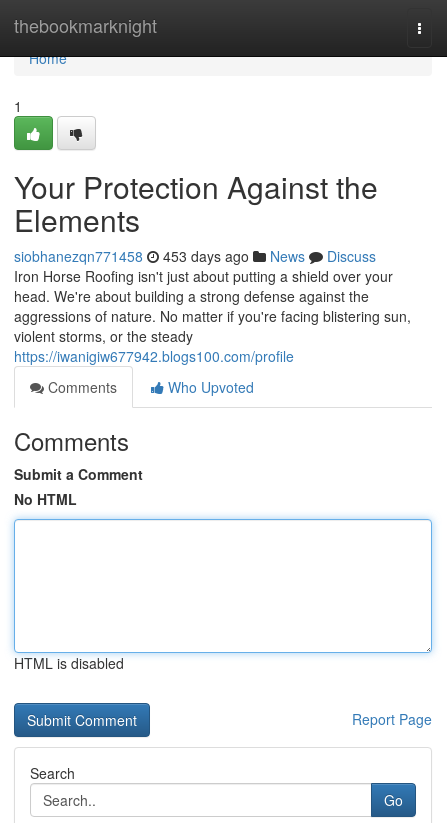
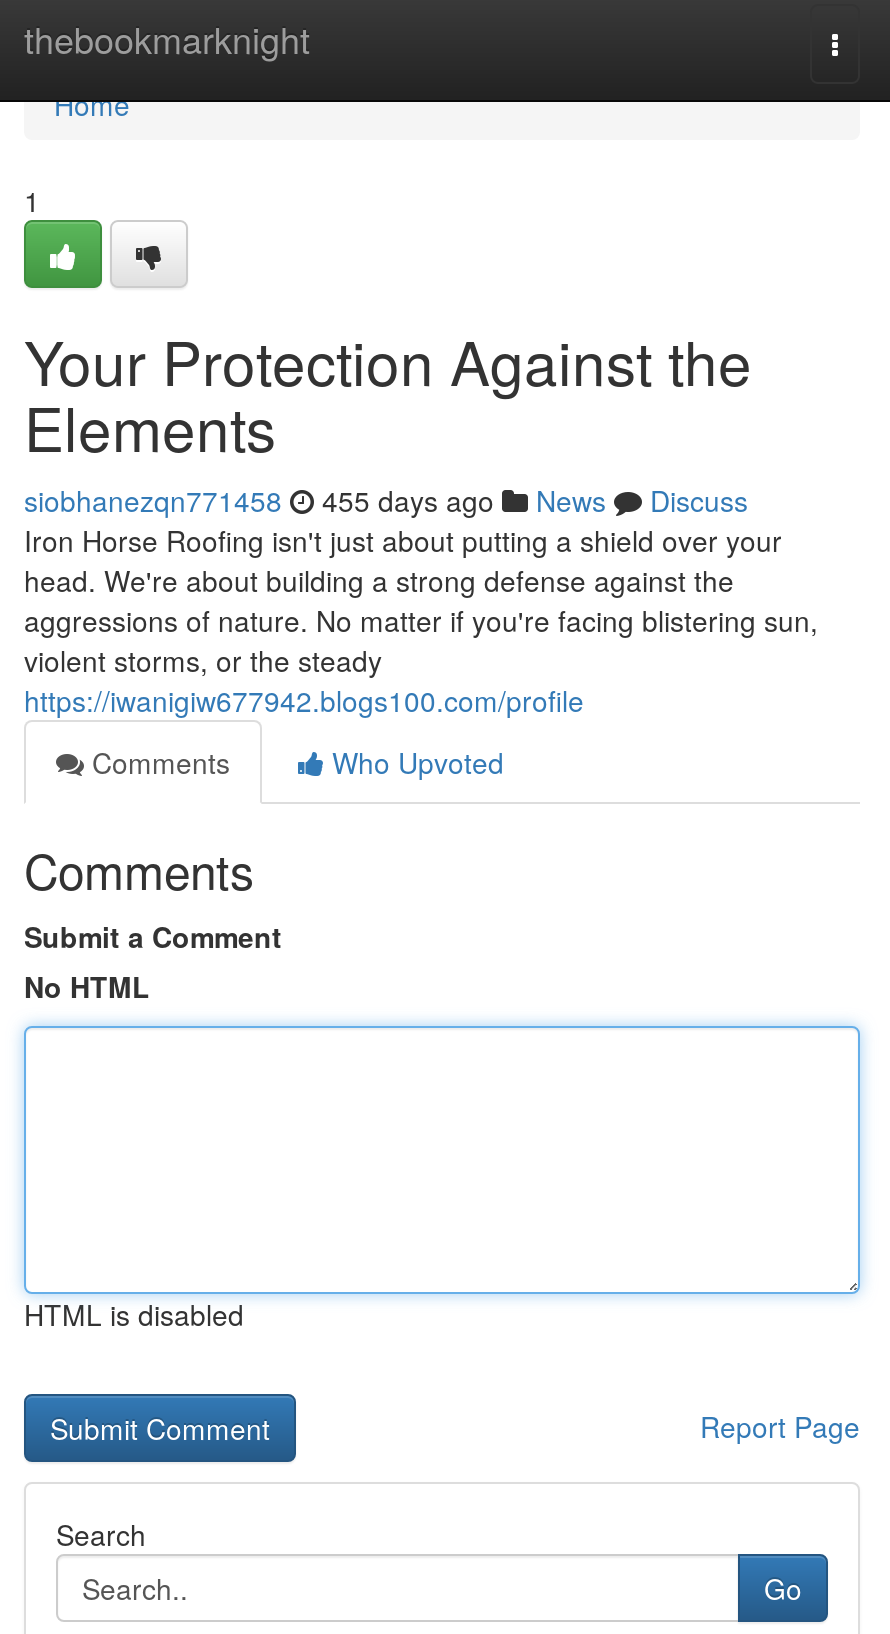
- siobhanezqn771458 453 days ago News Discuss
+ siobhanezqn771458 455 days ago News Discuss
